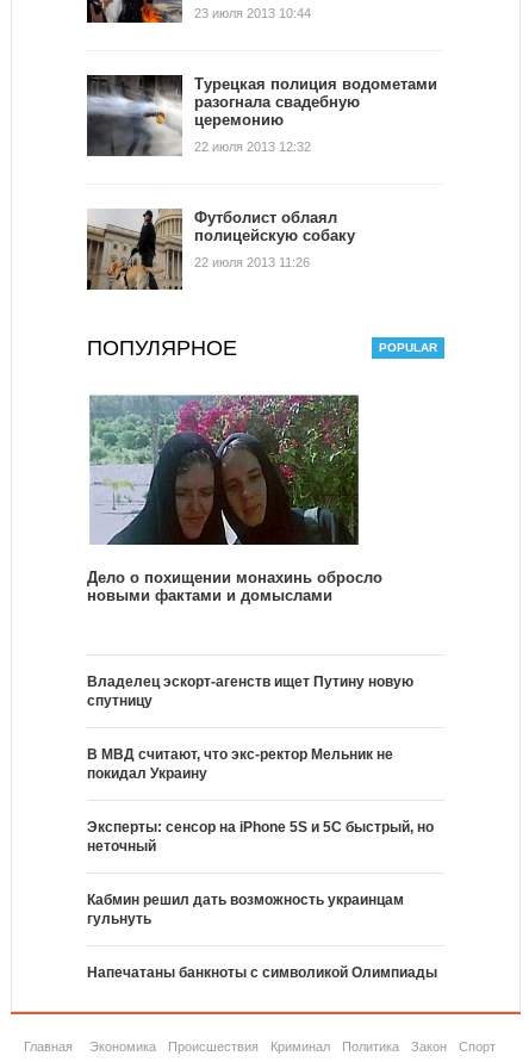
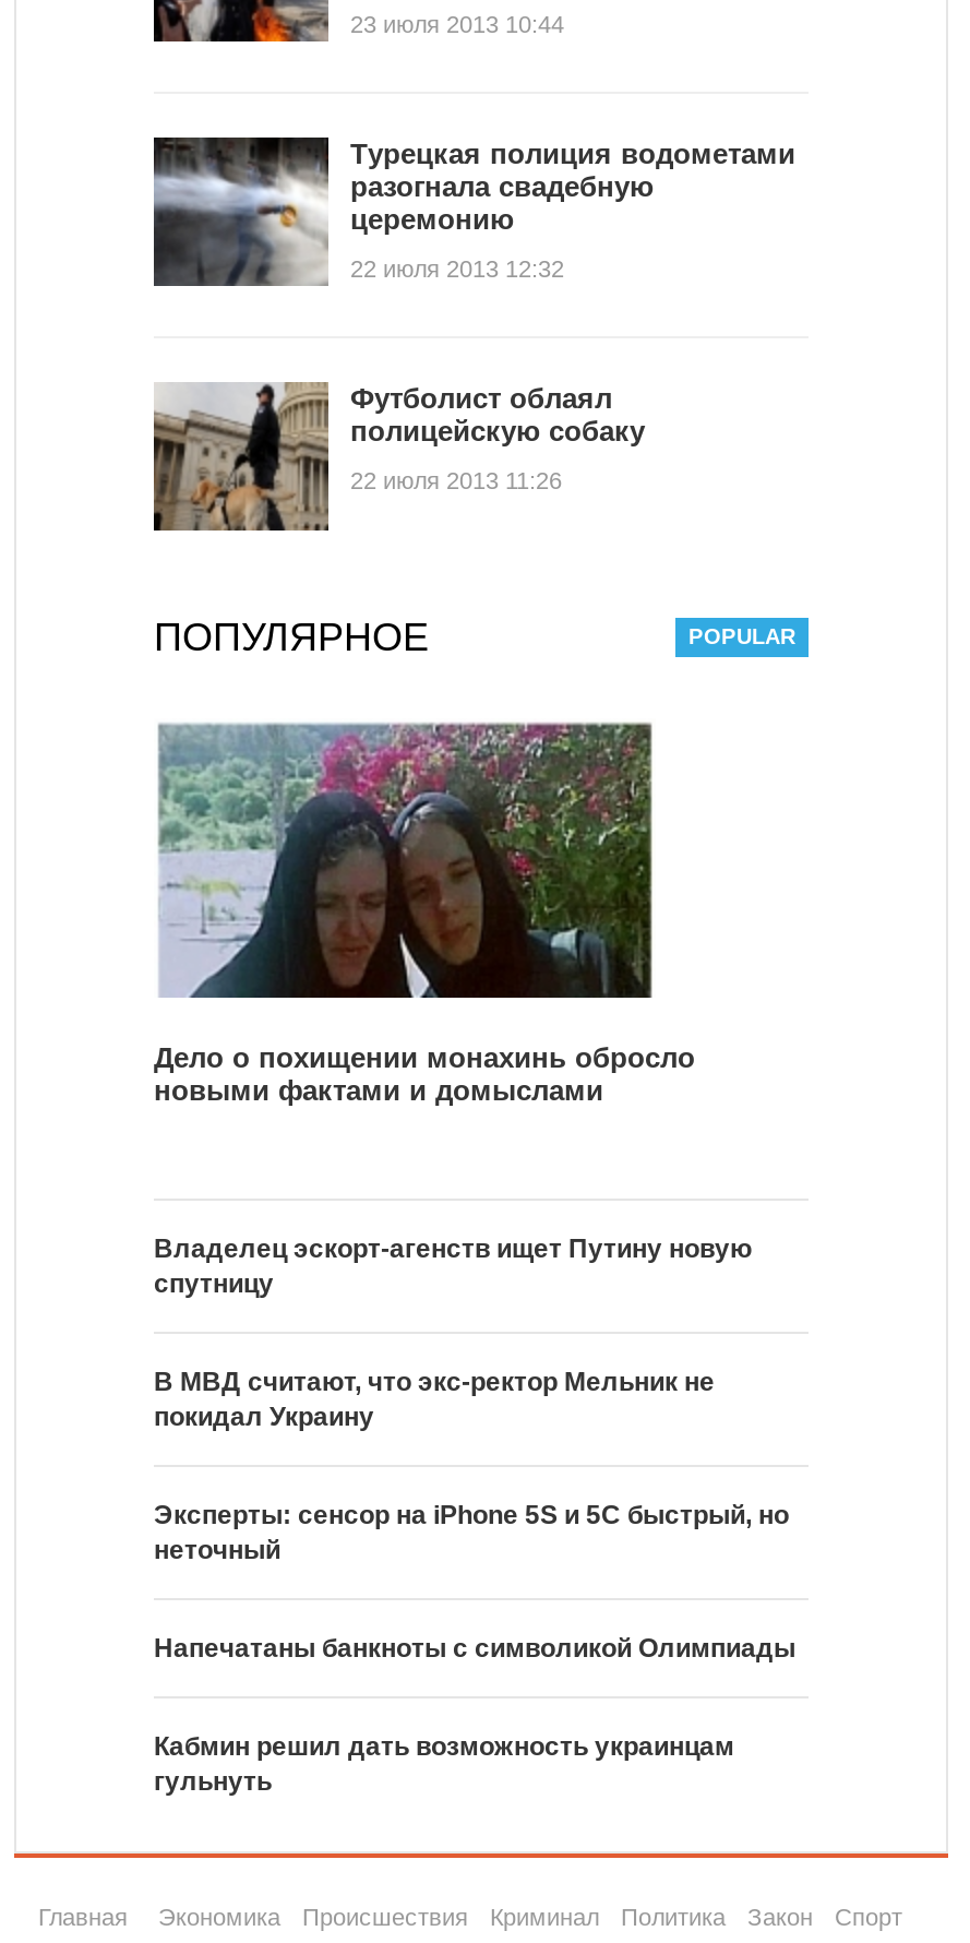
moved down: Кабмин решил дать возможность украинцам | гульнуть

moved up: Напечатаны банкноты с символикой Олимпиады
